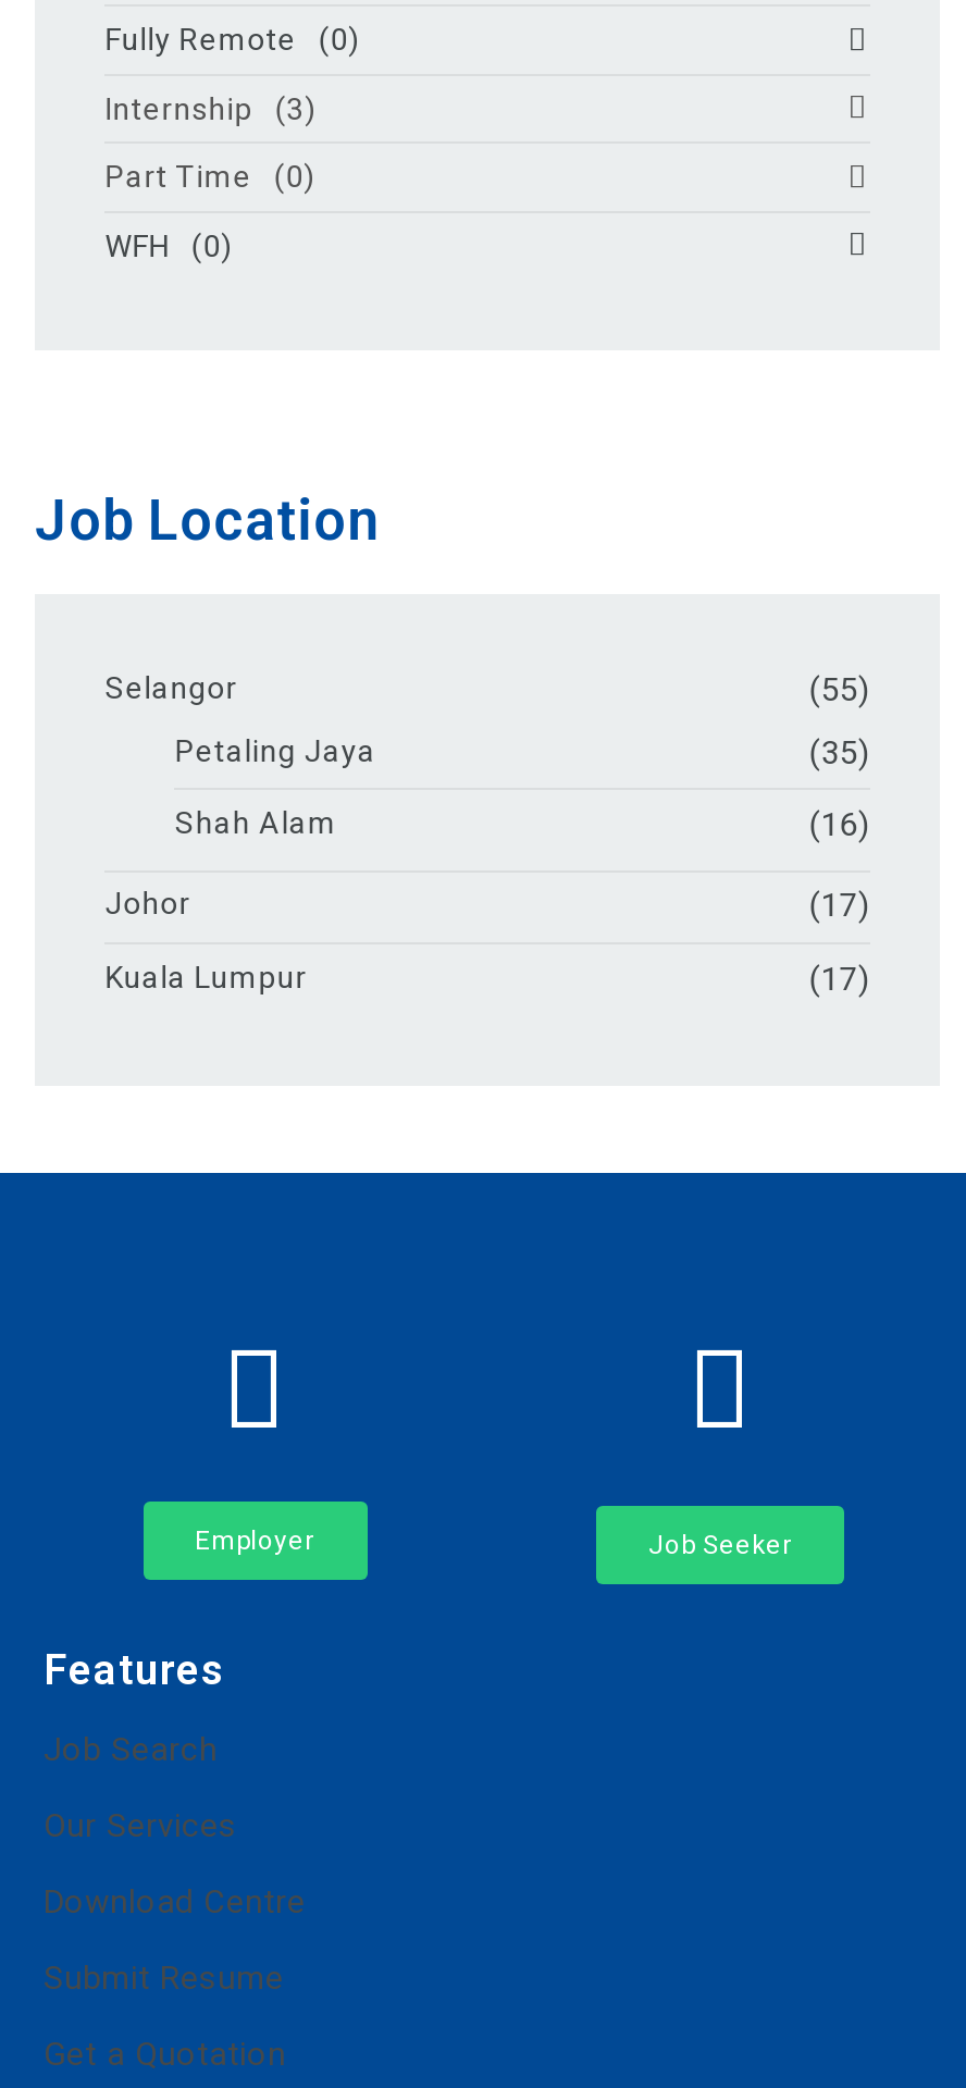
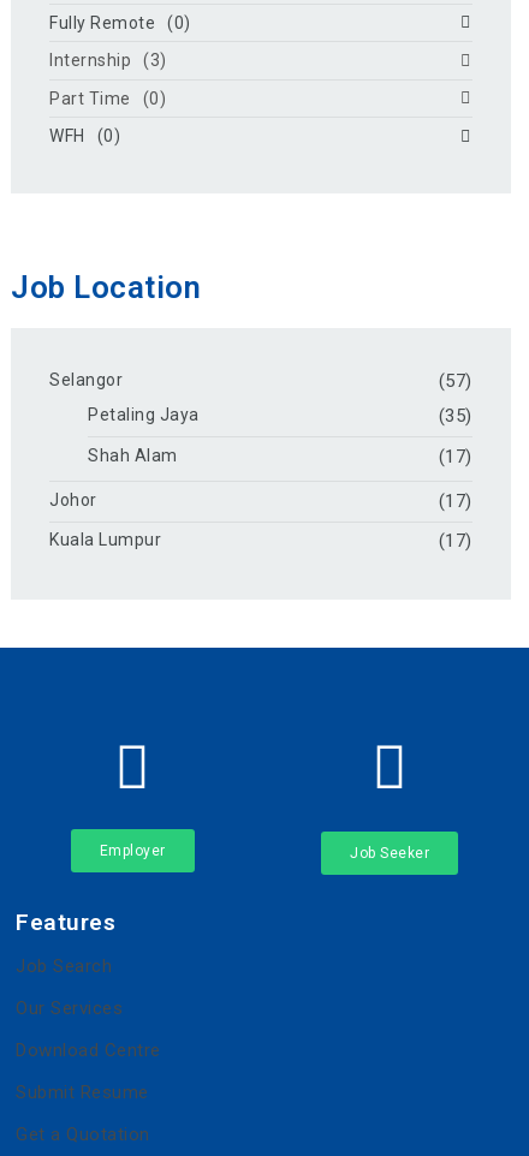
- (55)
+ (57)

- (16)
+ (17)
